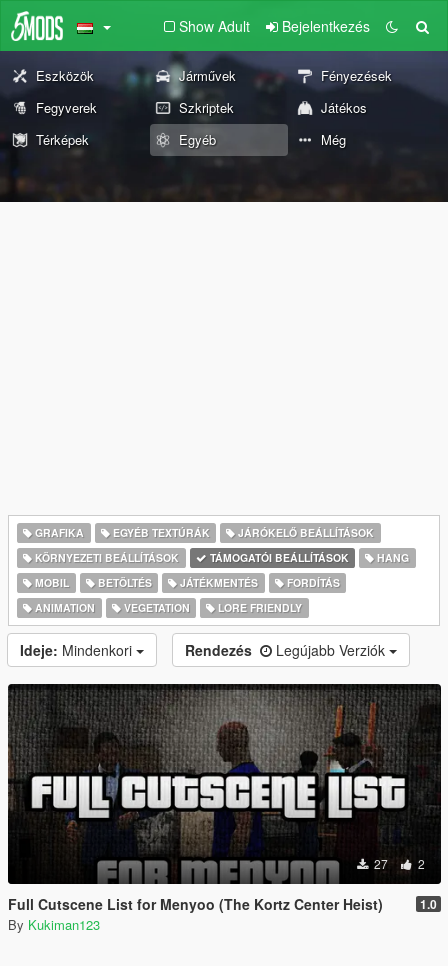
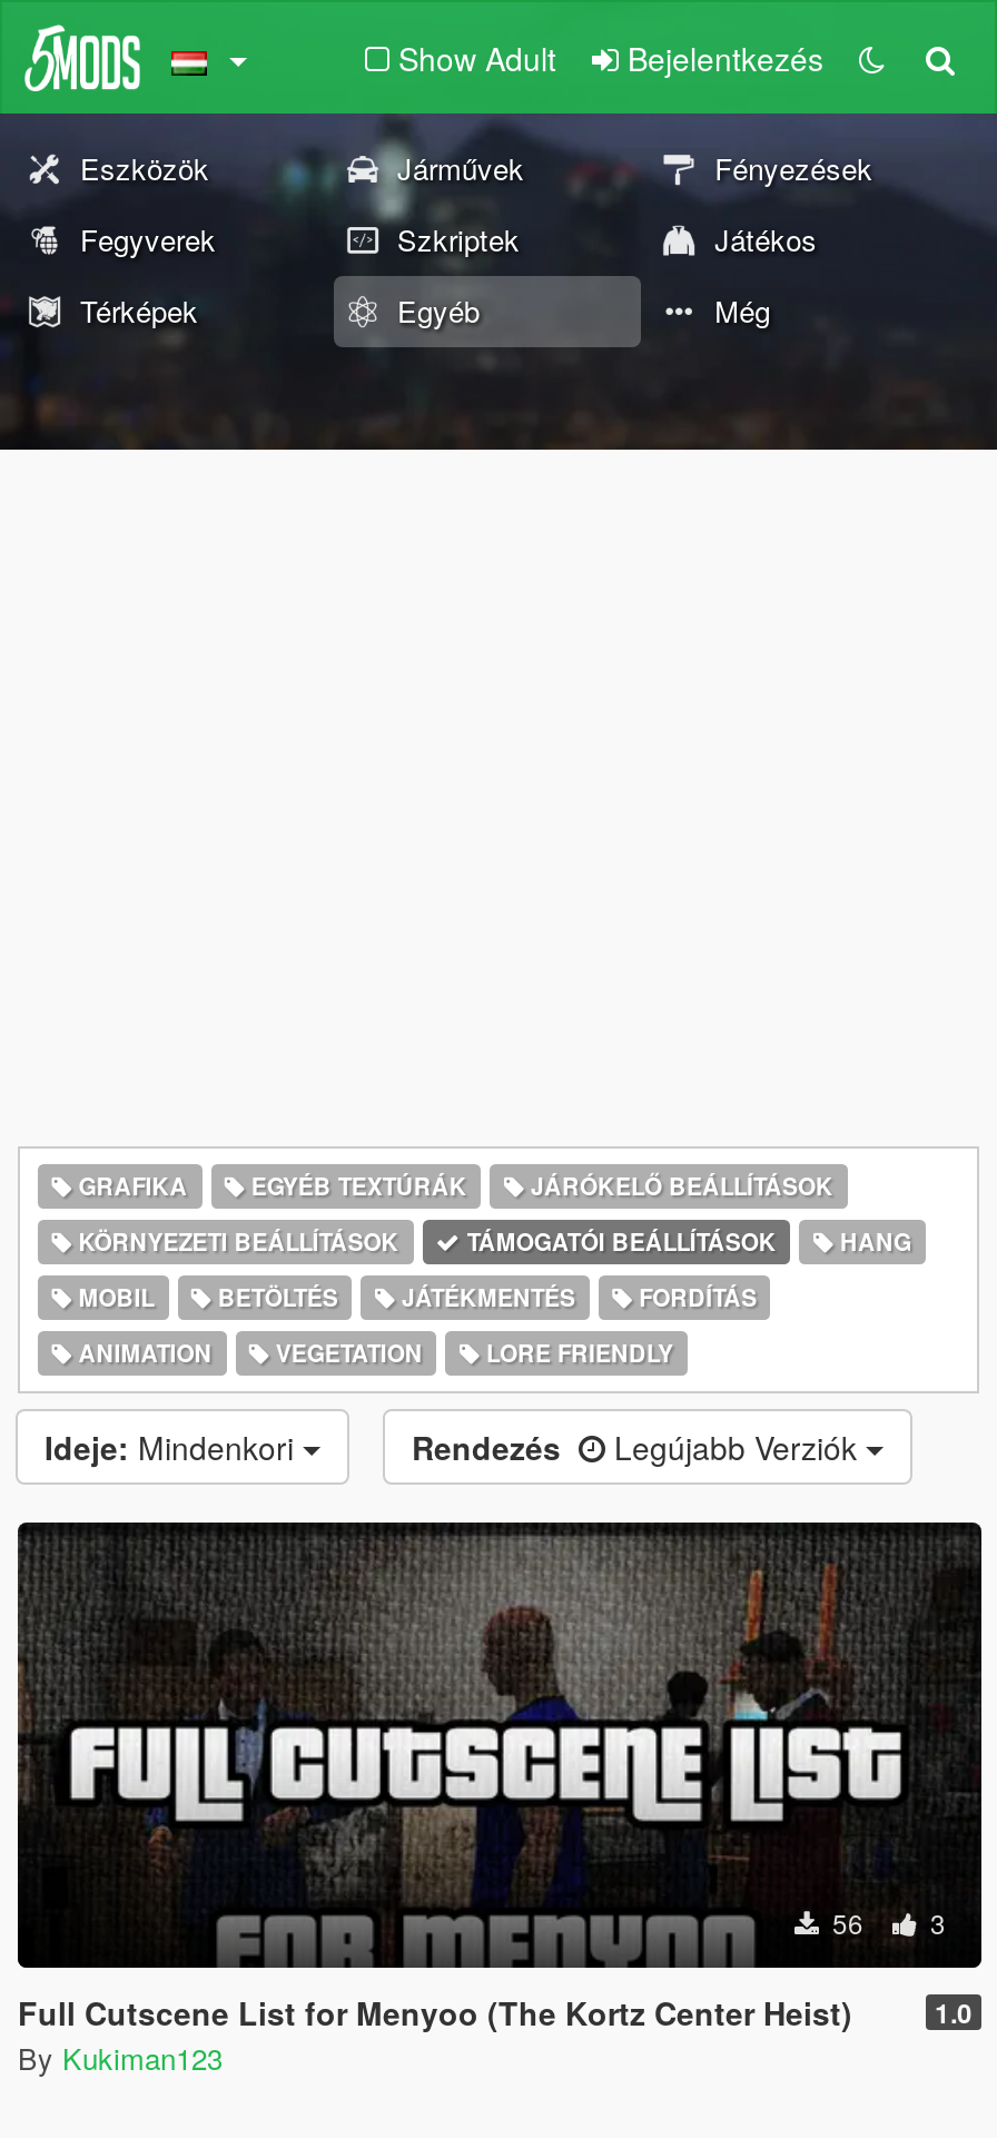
- 27
+ 56

- 2
+ 3
